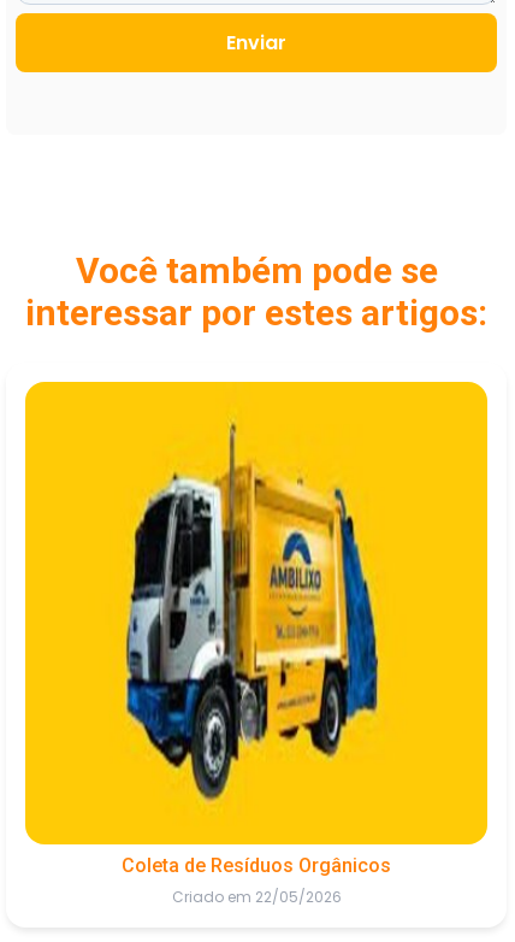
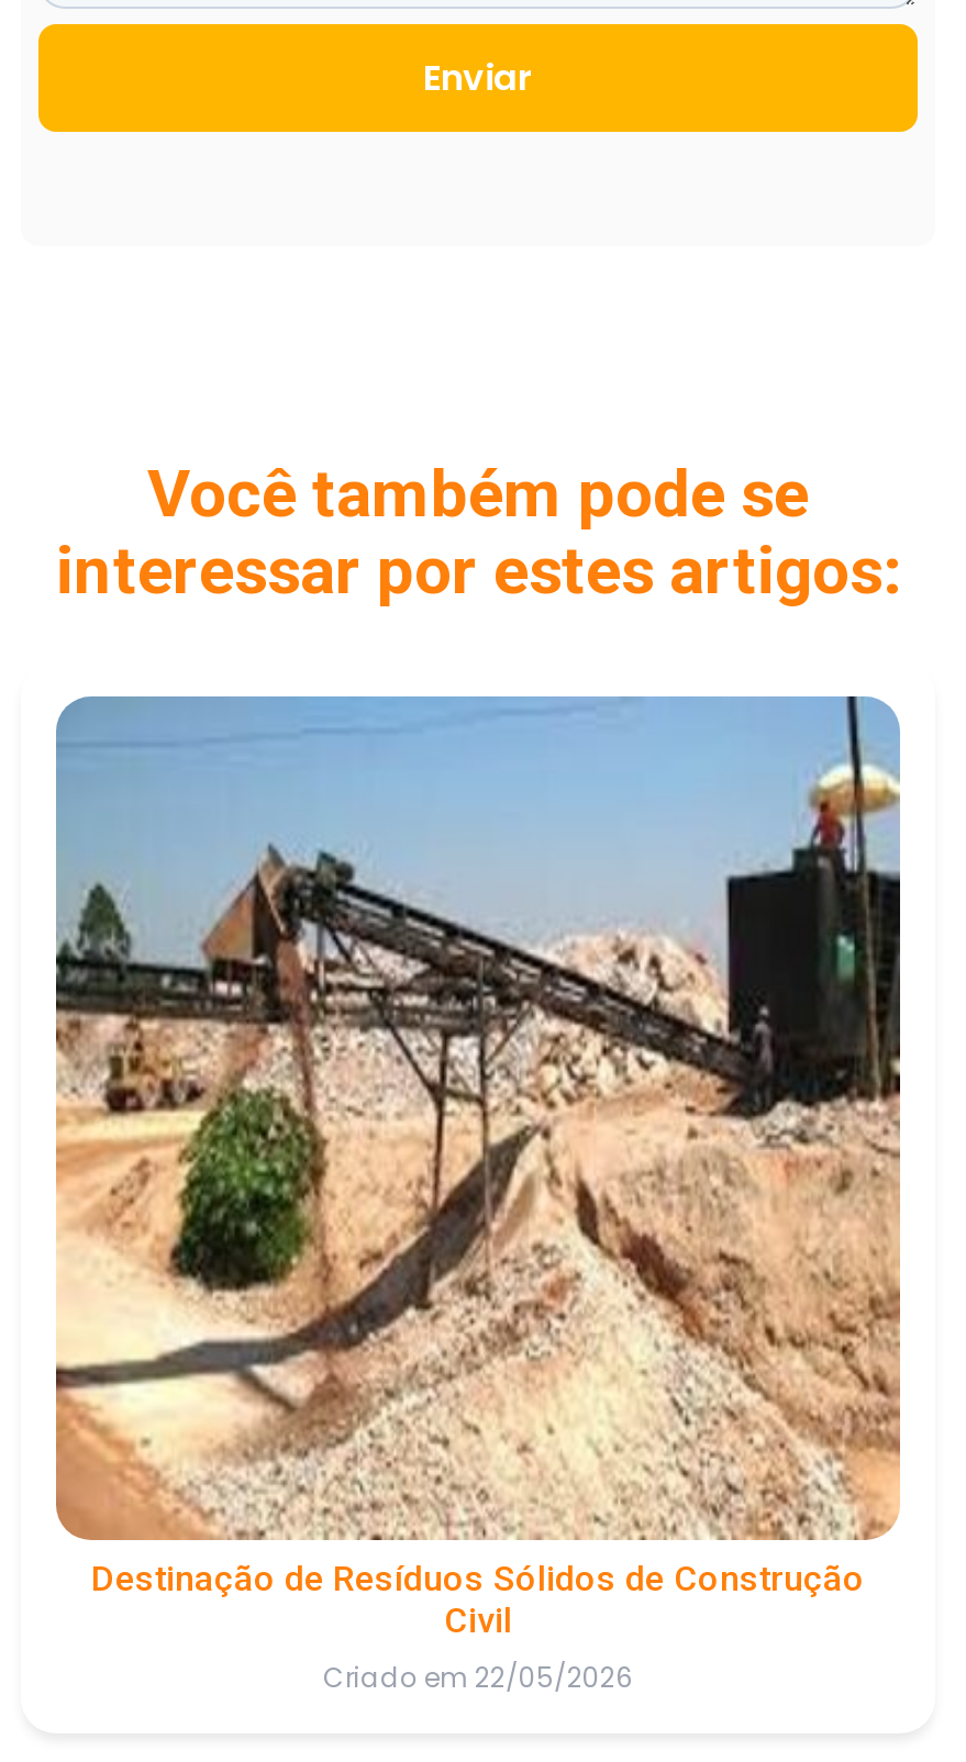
- [image]
- Coleta de Resíduos Orgânicos
+ [image]
+ Destinação de Resíduos Sólidos de Construção
+ Civil
